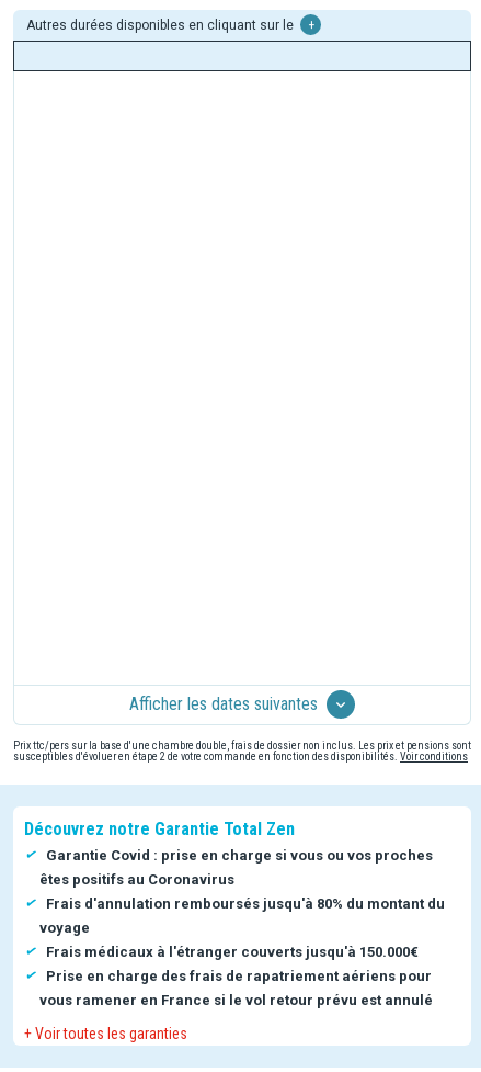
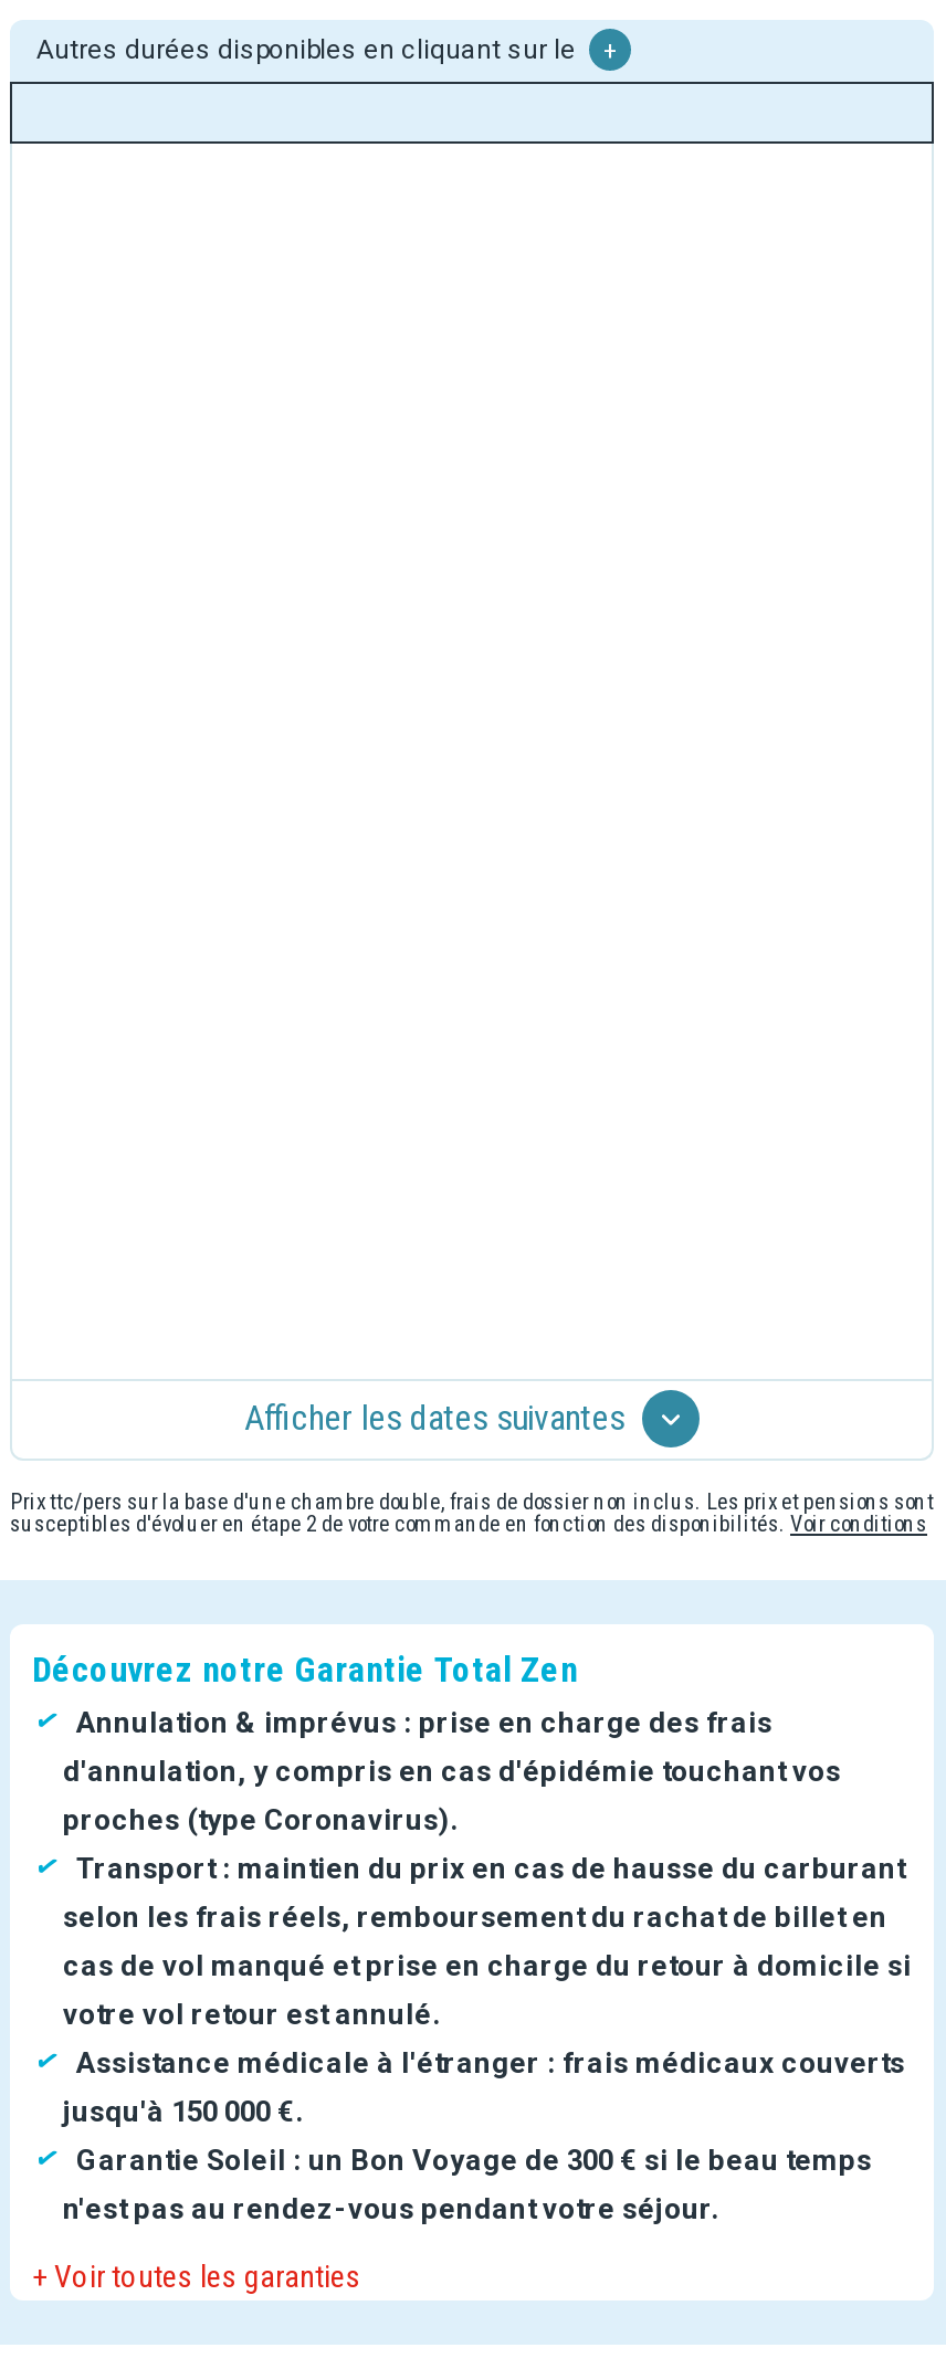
- Garantie Covid : prise en charge si vous ou vos proches
- êtes positifs au Coronavirus
- Frais d'annulation remboursés jusqu'à 80% du montant du
- voyage
- Frais médicaux à l'étranger couverts jusqu'à 150.000€
- Prise en charge des frais de rapatriement aériens pour
- vous ramener en France si le vol retour prévu est annulé
+ Annulation & imprévus : prise en charge des frais
+ d'annulation, y compris en cas d'épidémie touchant vos
+ proches (type Coronavirus).
+ Transport : maintien du prix en cas de hausse du carburant
+ selon les frais réels, remboursement du rachat de billet en
+ cas de vol manqué et prise en charge du retour à domicile si
+ votre vol retour est annulé.
+ Assistance médicale à l'étranger : frais médicaux couverts
+ jusqu'à 150 000 €.
+ Garantie Soleil : un Bon Voyage de 300 € si le beau temps
+ n'est pas au rendez-vous pendant votre séjour.
